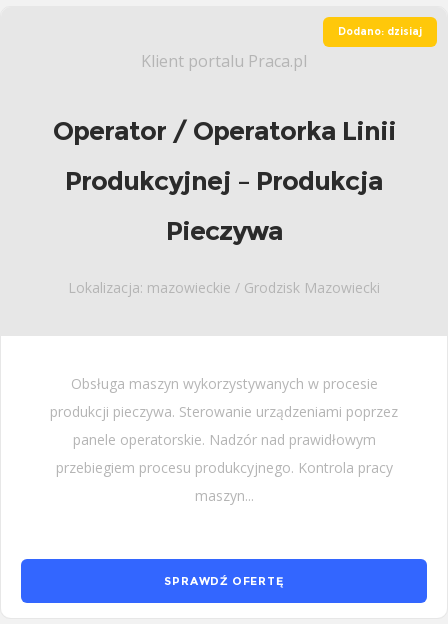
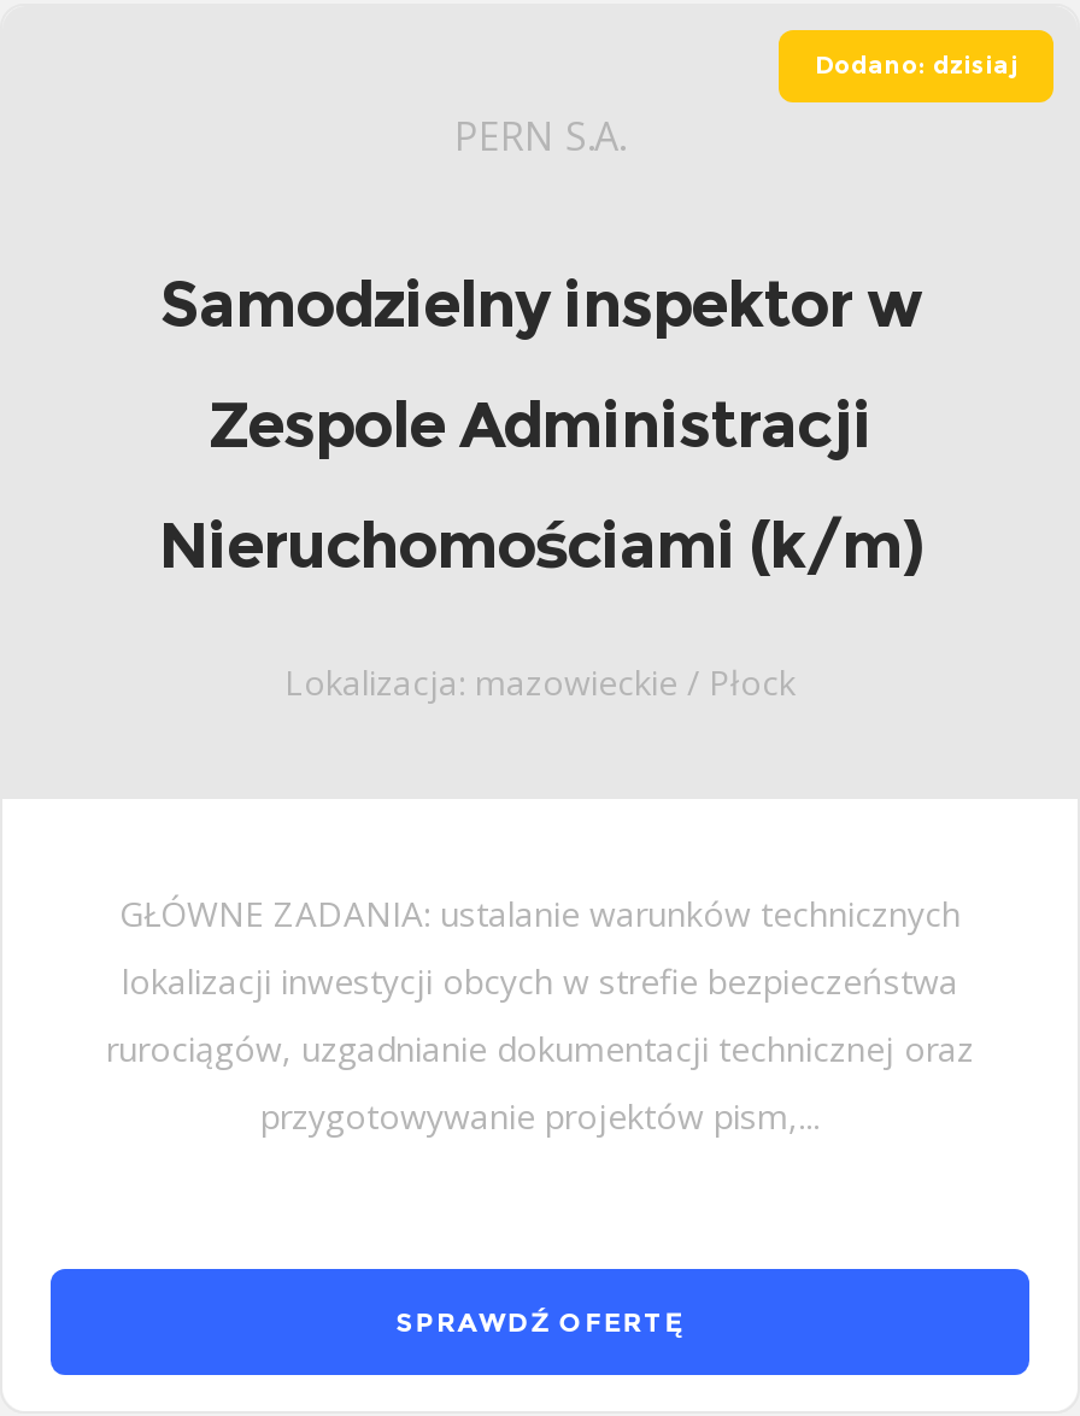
- Klient portalu Praca.pl
- Operator / Operatorka Linii
- Produkcyjnej – Produkcja
- Pieczywa
- Lokalizacja: mazowieckie / Grodzisk Mazowiecki
+ PERN S.A.
+ Samodzielny inspektor w
+ Zespole Administracji
+ Nieruchomościami (k/m)
+ Lokalizacja: mazowieckie / Płock

- Obsługa maszyn wykorzystywanych w procesie
- produkcji pieczywa. Sterowanie urządzeniami poprzez
- panele operatorskie. Nadzór nad prawidłowym
- przebiegiem procesu produkcyjnego. Kontrola pracy
- maszyn...
+ GŁÓWNE ZADANIA: ustalanie warunków technicznych
+ lokalizacji inwestycji obcych w strefie bezpieczeństwa
+ rurociągów, uzgadnianie dokumentacji technicznej oraz
+ przygotowywanie projektów pism,...
